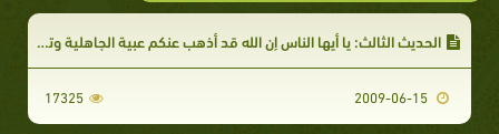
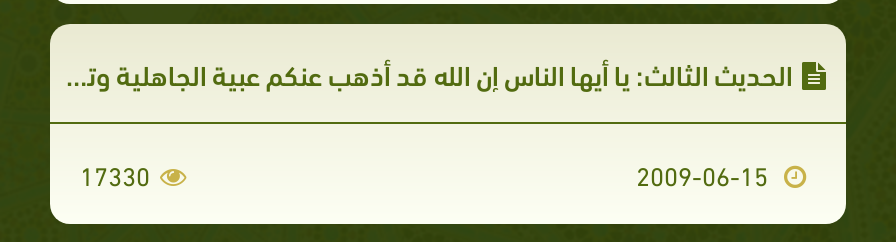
- 17325
+ 17330
